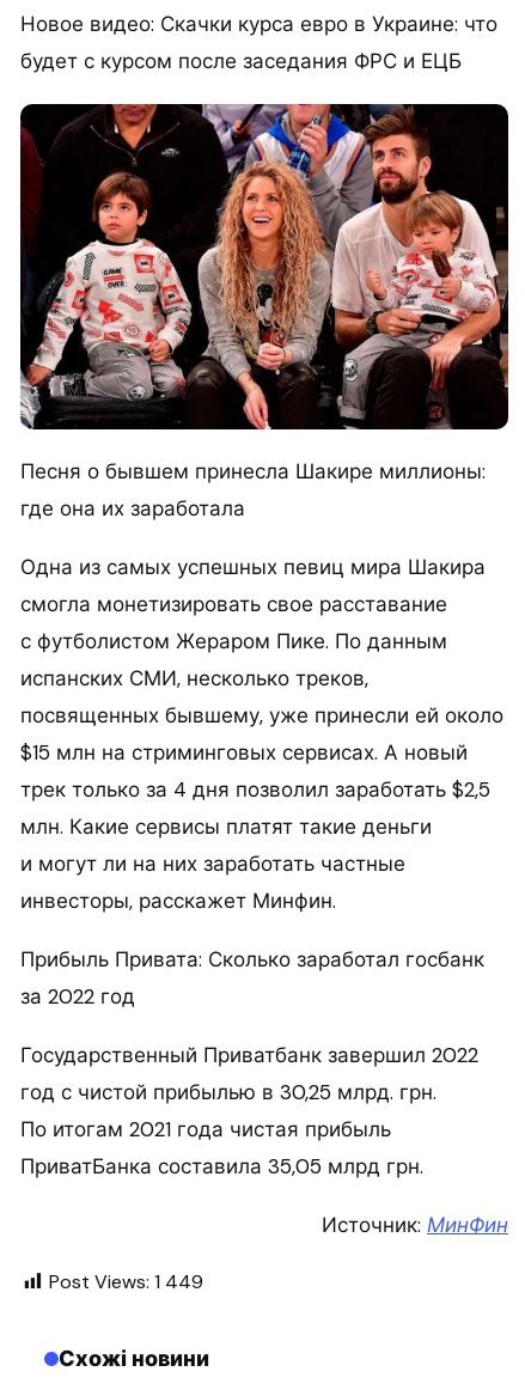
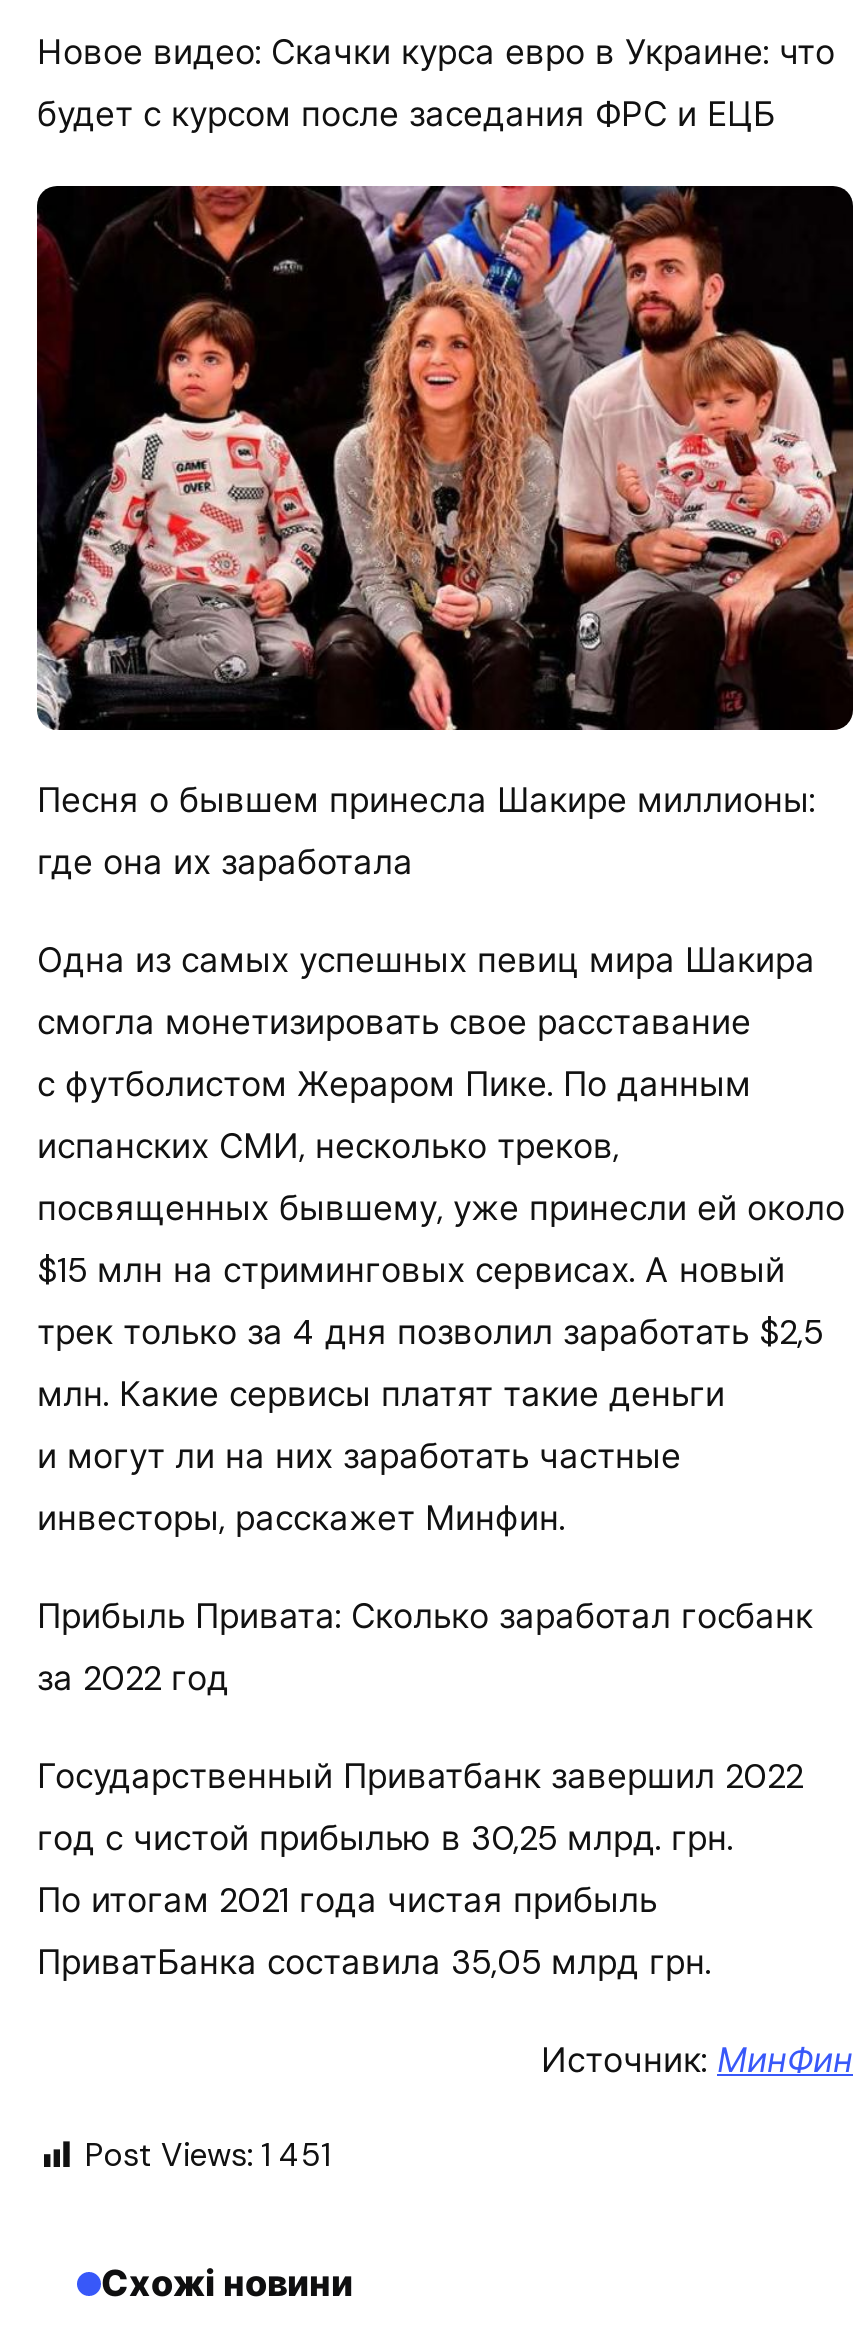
- Post Views: 1 449
+ Post Views: 1 451
